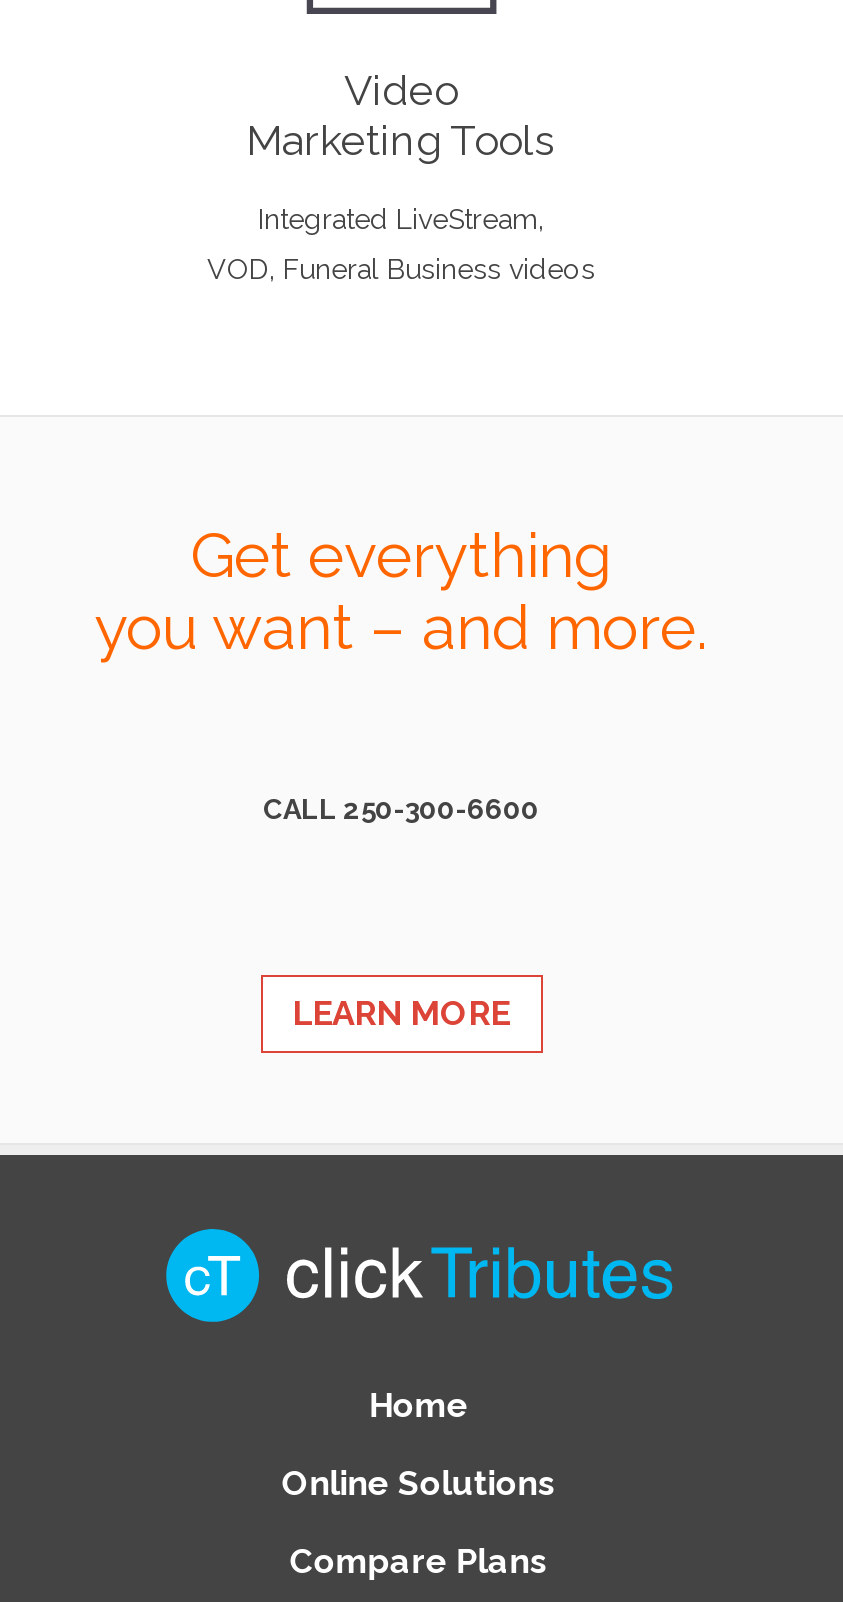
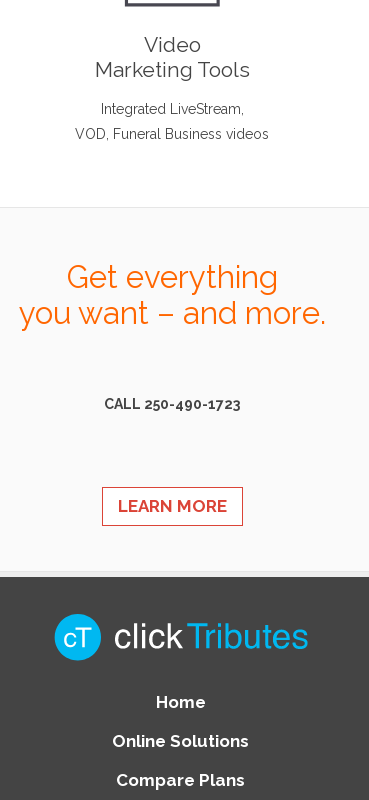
- CALL 250-300-6600
+ CALL 250-490-1723
